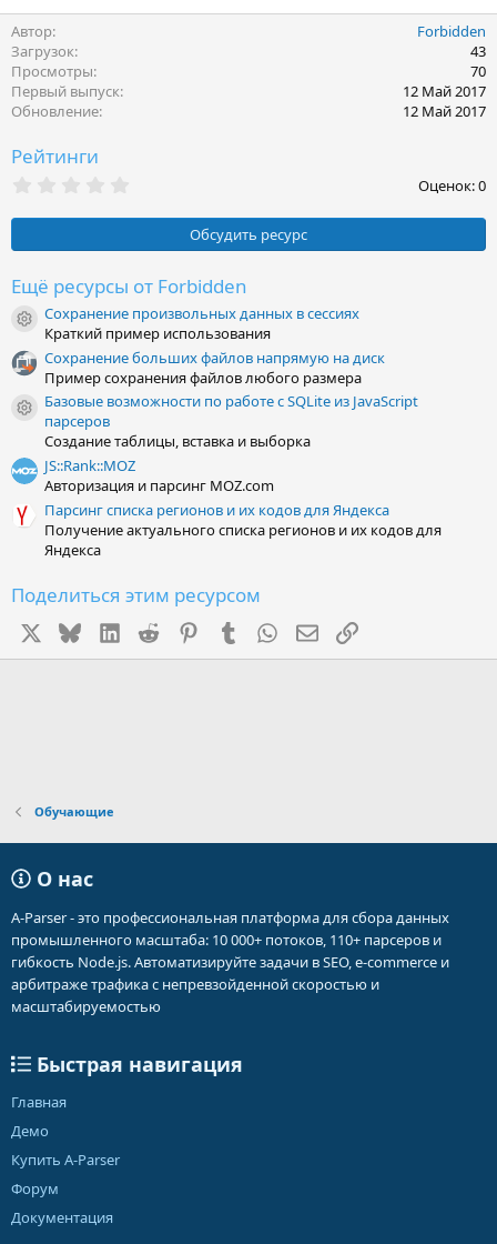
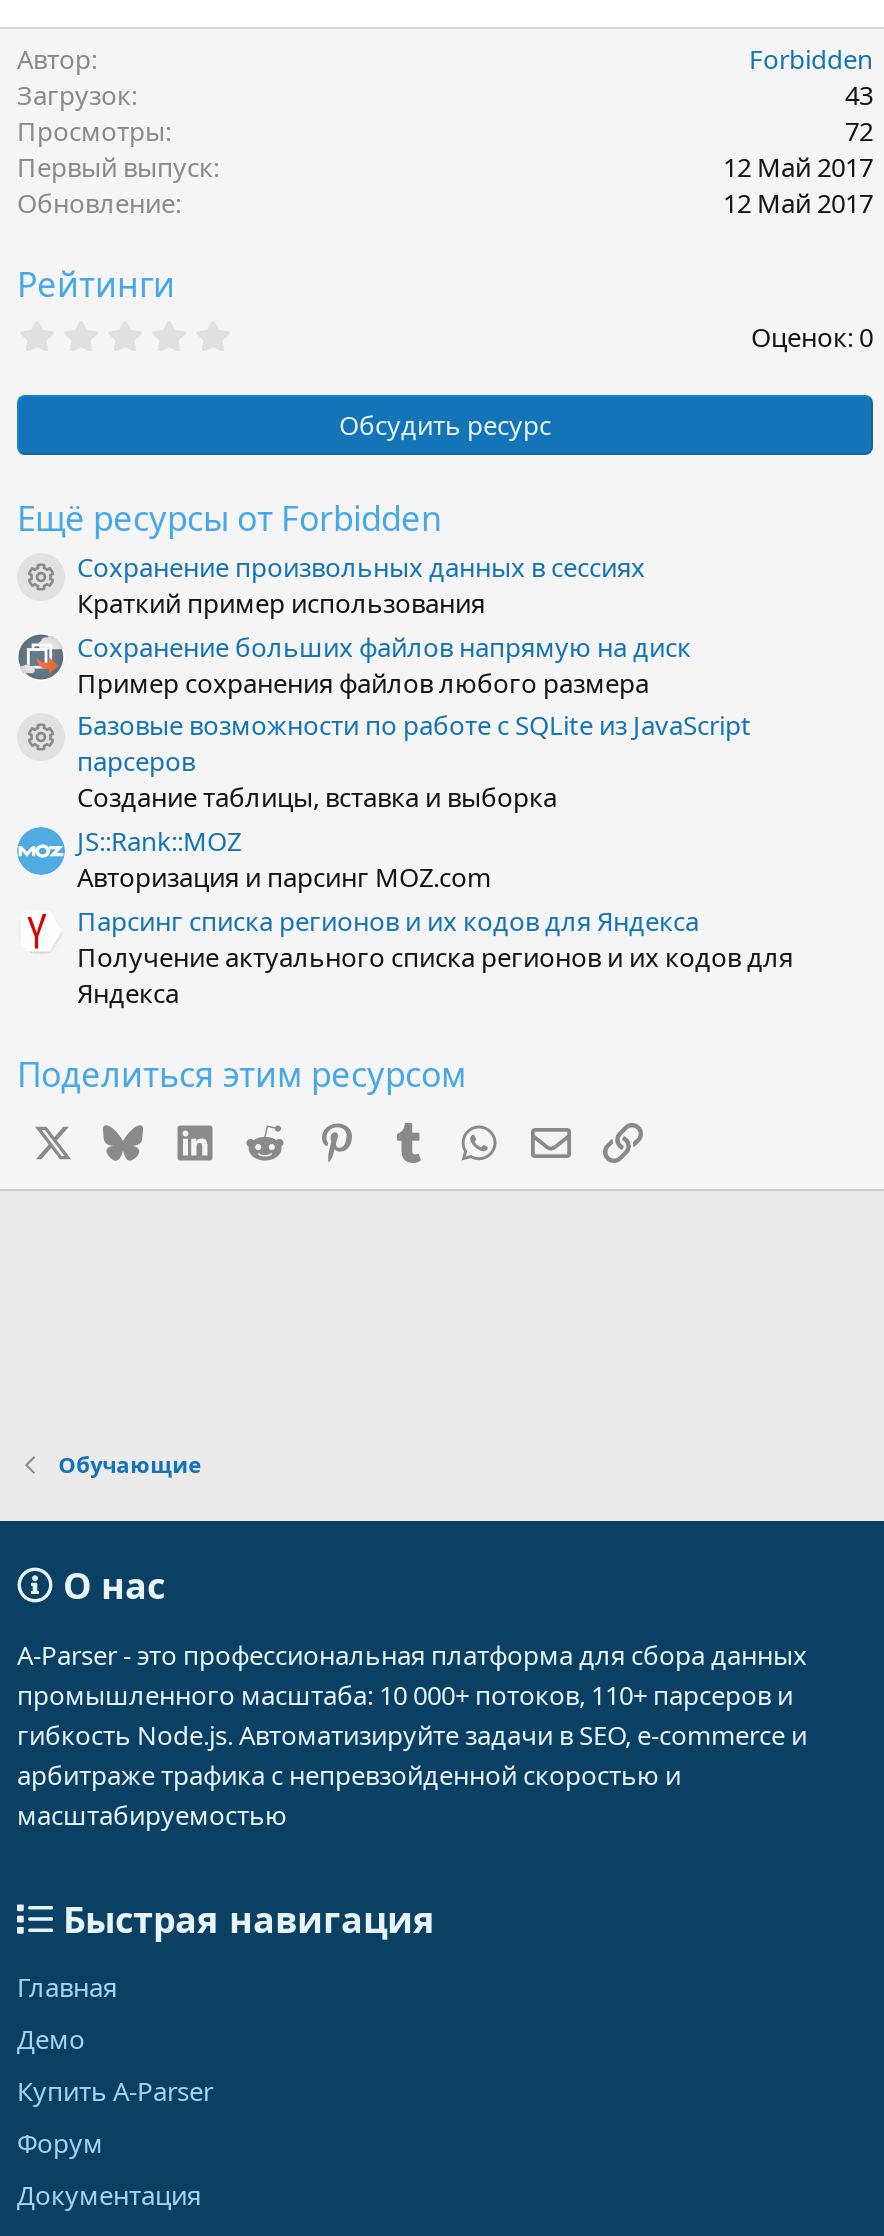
- 70
+ 72
